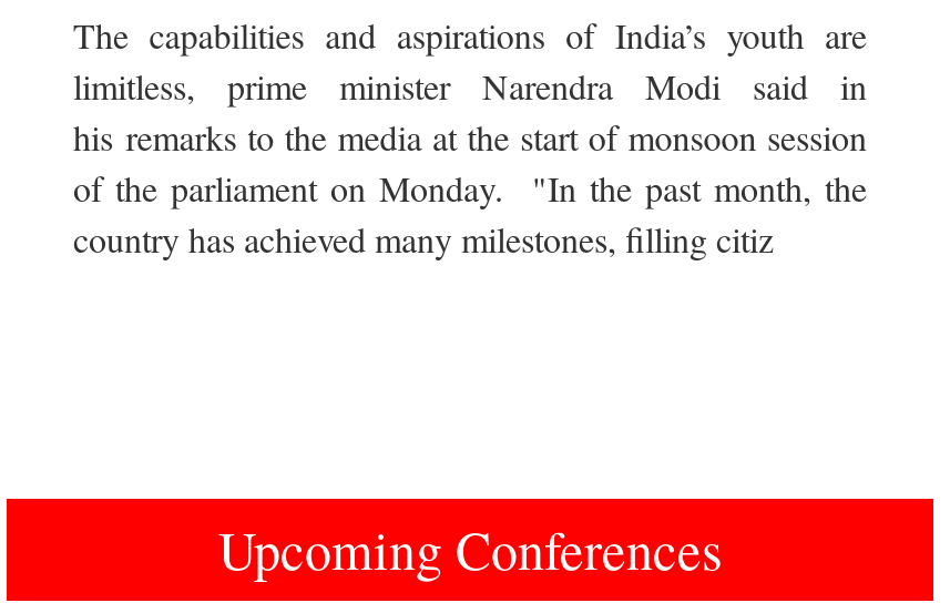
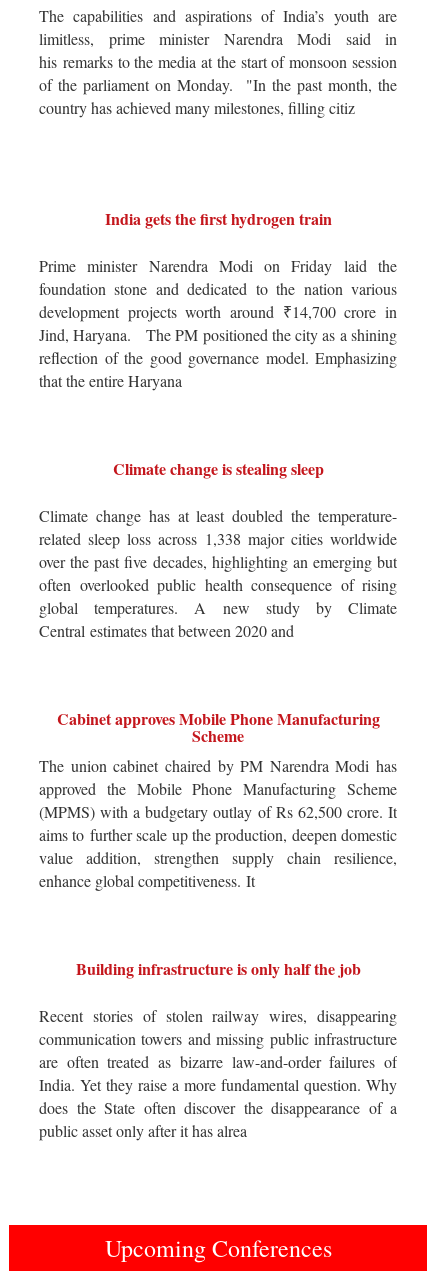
+ India gets the first hydrogen train
+ Prime minister Narendra Modi on Friday laid the
+ foundation stone and dedicated to the nation various
+ development projects worth around ₹14,700 crore in
+ Jind, Haryana. The PM positioned the city as a shining
+ reflection of the good governance model. Emphasizing
+ that the entire Haryana

+ Climate change is stealing sleep
+ Climate change has at least doubled the temperature-
+ related sleep loss across 1,338 major cities worldwide
+ over the past five decades, highlighting an emerging but
+ often overlooked public health consequence of rising
+ global temperatures. A new study by Climate
+ Central estimates that between 2020 and

+ Cabinet approves Mobile Phone Manufacturing
+ Scheme
+ The union cabinet chaired by PM Narendra Modi has
+ approved the Mobile Phone Manufacturing Scheme
+ (MPMS) with a budgetary outlay of Rs 62,500 crore. It
+ aims to further scale up the production, deepen domestic
+ value addition, strengthen supply chain resilience,
+ enhance global competitiveness. It

+ Building infrastructure is only half the job
+ Recent stories of stolen railway wires, disappearing
+ communication towers and missing public infrastructure
+ are often treated as bizarre law-and-order failures of
+ India. Yet they raise a more fundamental question. Why
+ does the State often discover the disappearance of a
+ public asset only after it has alrea
